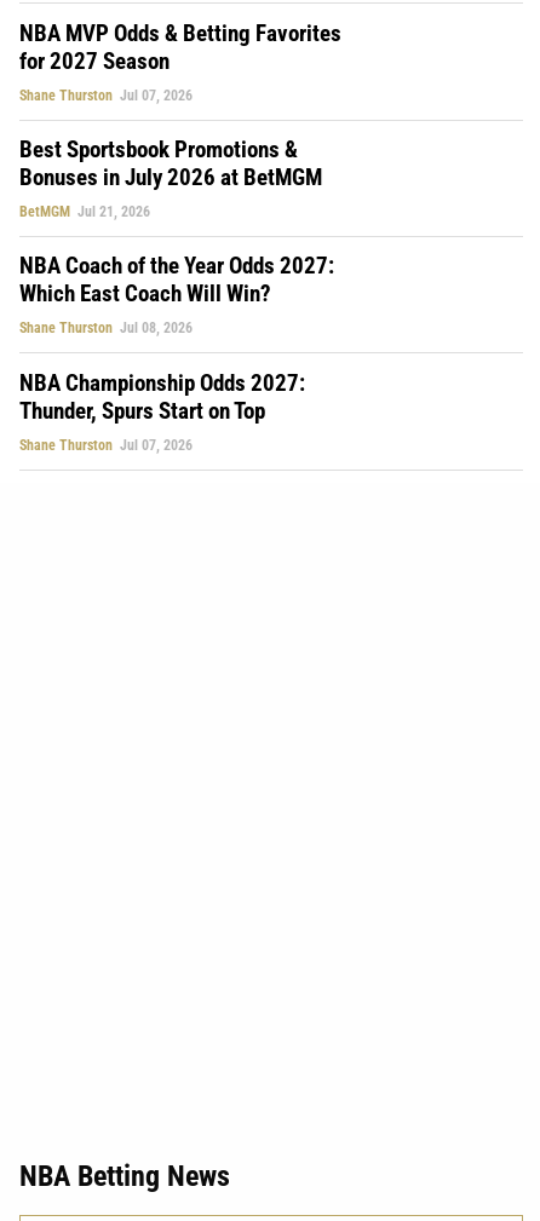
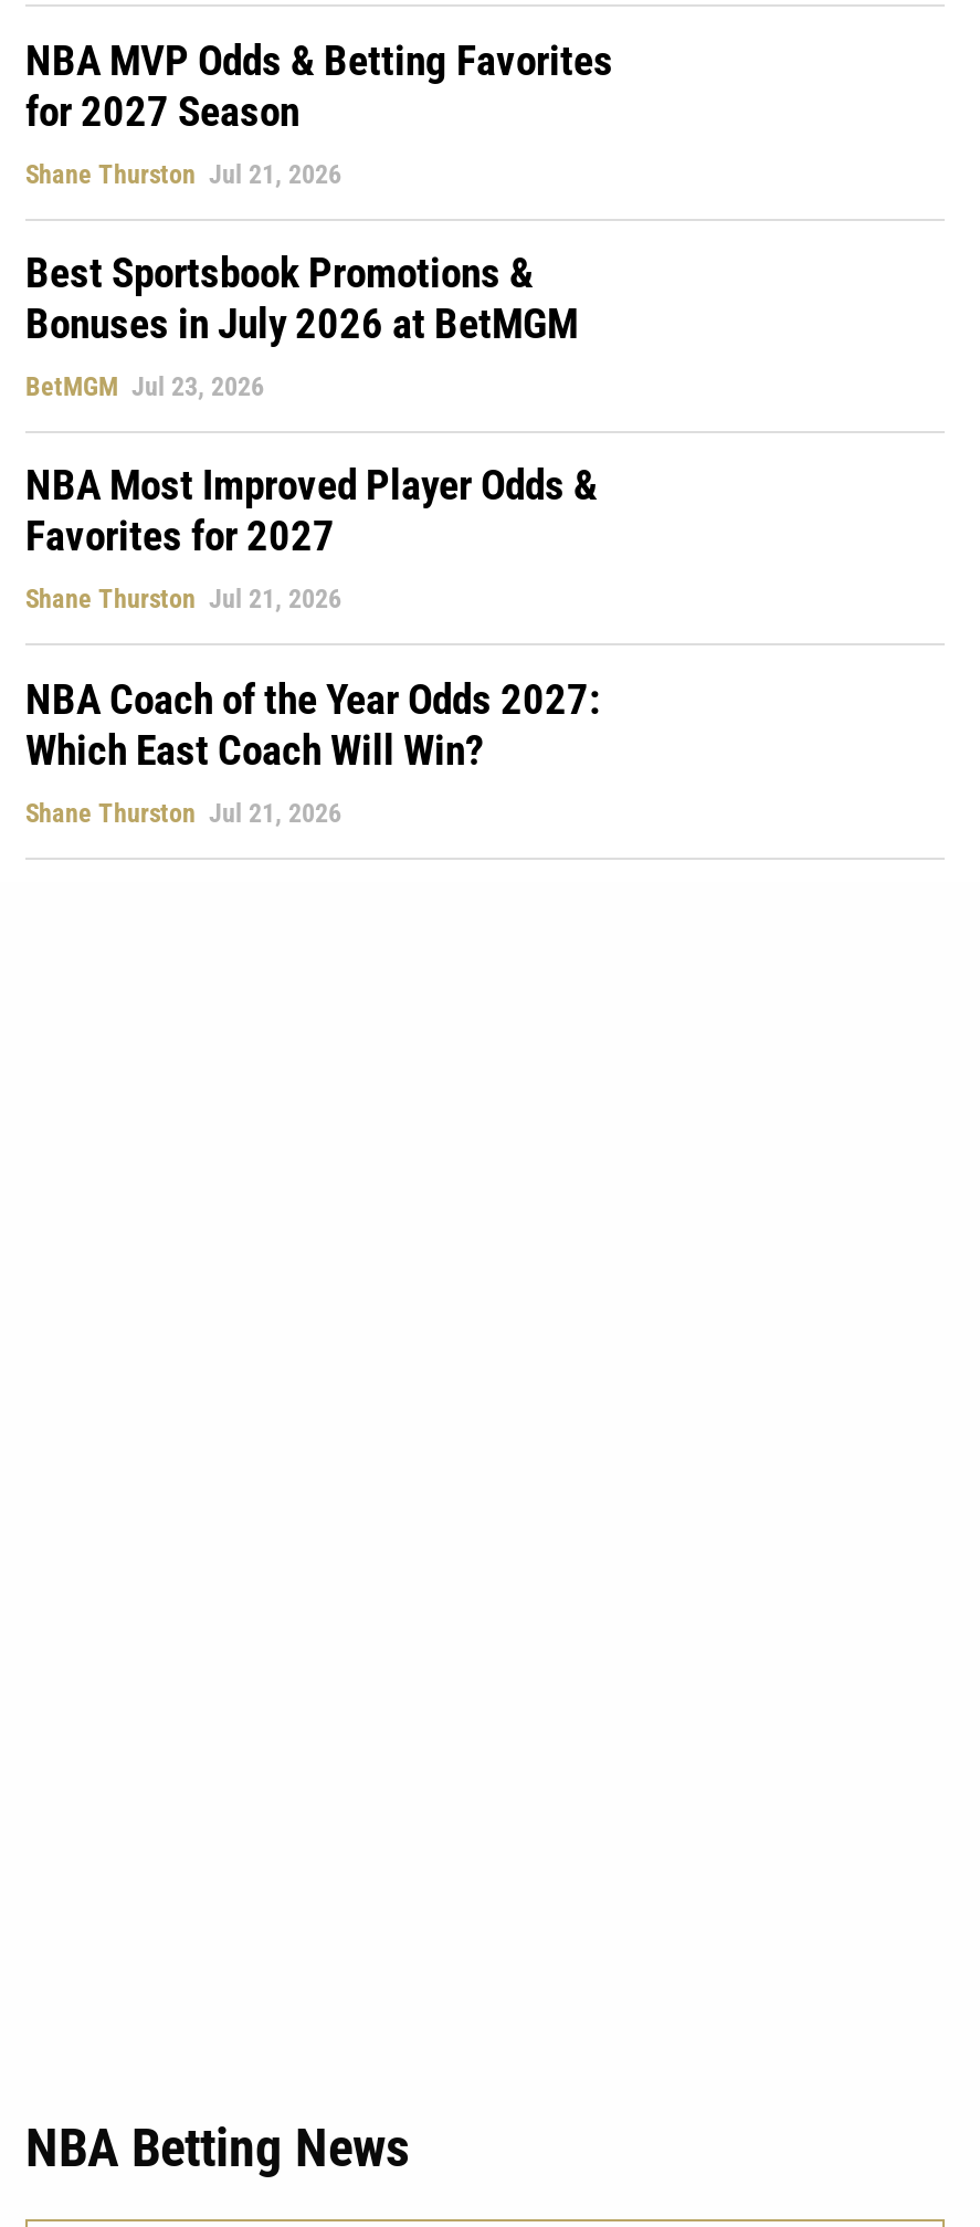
- Shane Thurston Jul 07, 2026
+ Shane Thurston Jul 21, 2026

- BetMGM Jul 21, 2026
+ BetMGM Jul 23, 2026
+ NBA Most Improved Player Odds &
+ Favorites for 2027
+ Shane Thurston Jul 21, 2026

moved down: NBA Coach of the Year Odds 2027: | Which East Coach Will Win?

- Shane Thurston Jul 08, 2026
- NBA Championship Odds 2027:
- Thunder, Spurs Start on Top
- Shane Thurston Jul 07, 2026
+ Shane Thurston Jul 21, 2026
